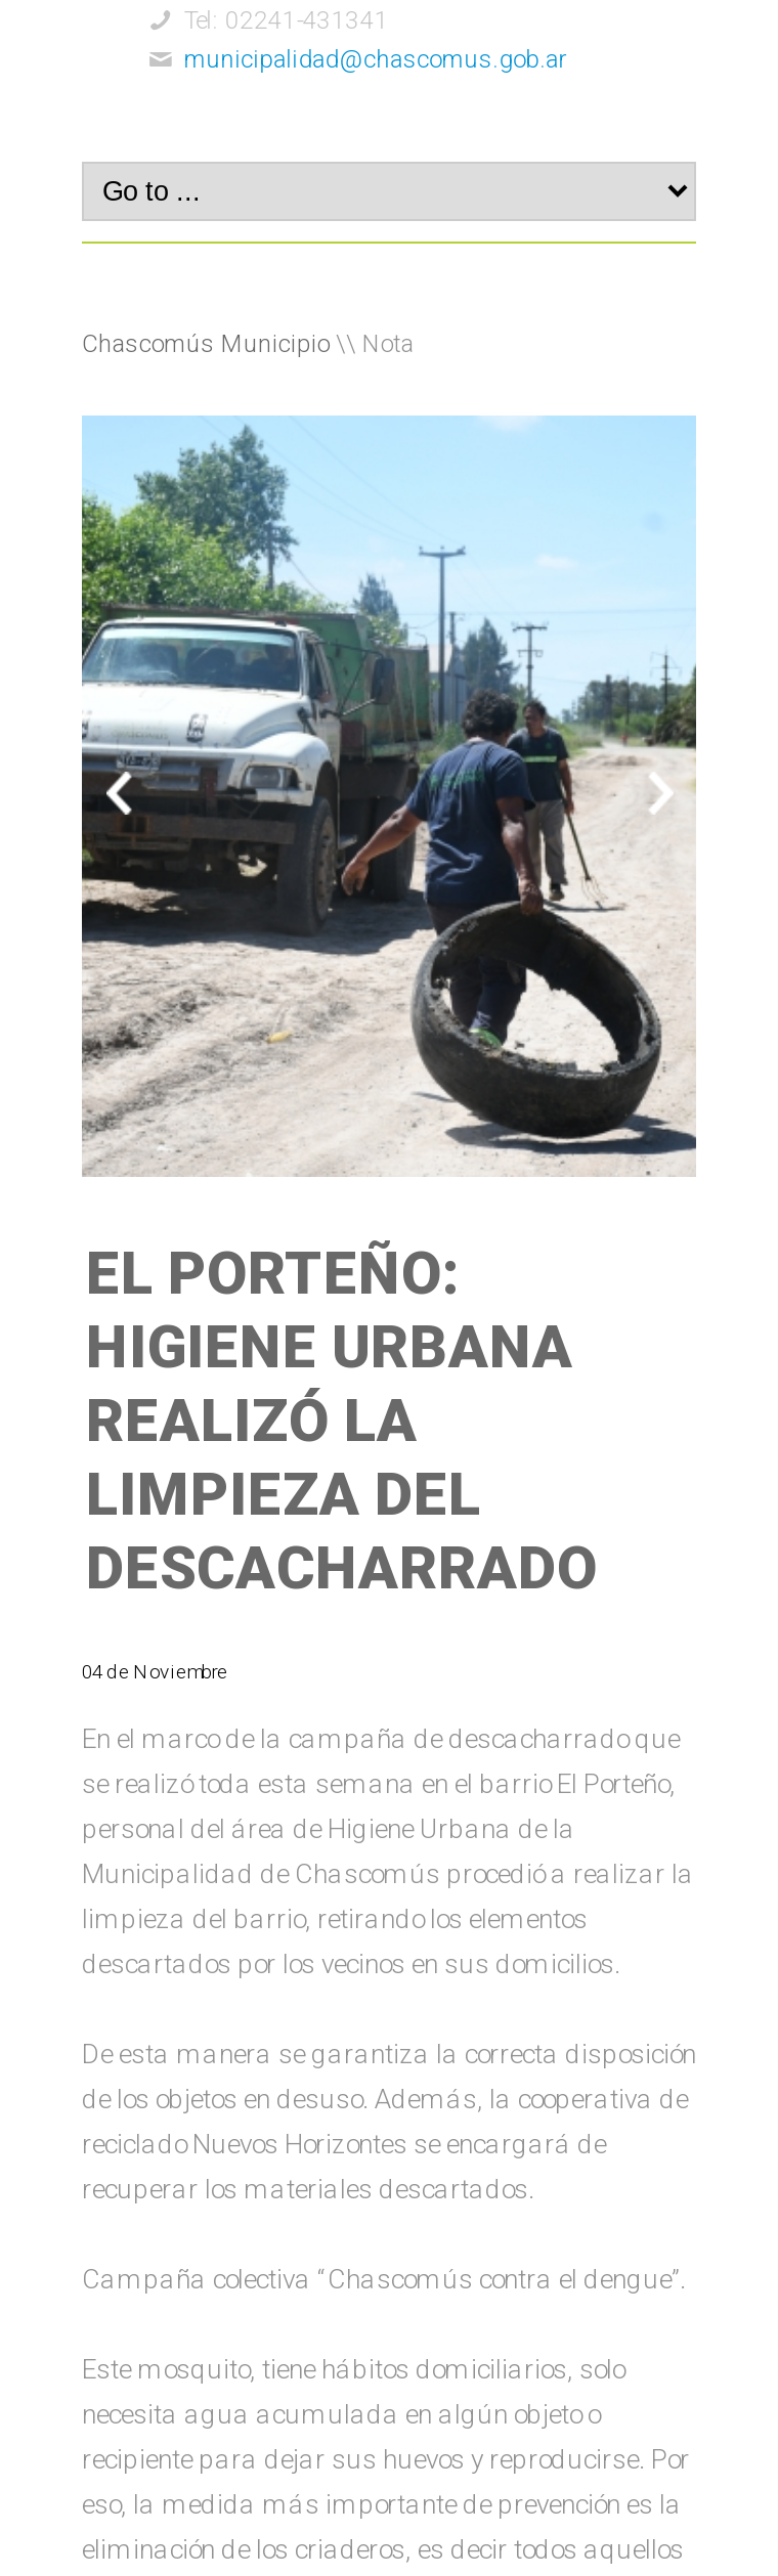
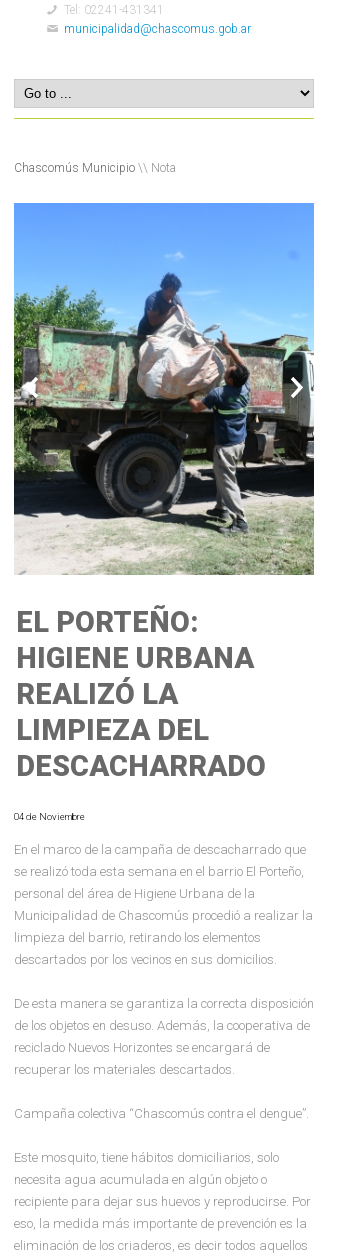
- [image]
+ [image]
